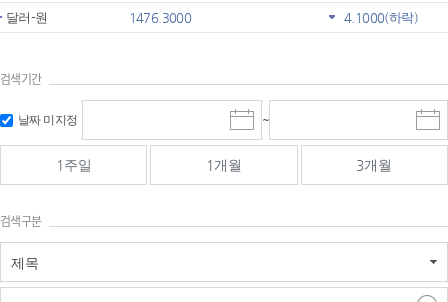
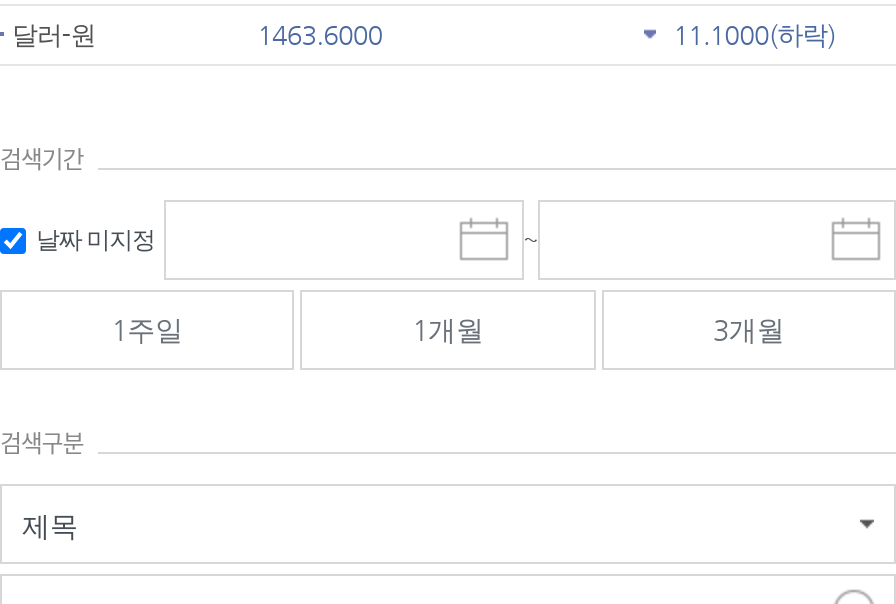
- 1476.3000
+ 1463.6000

- 4.1000(하락)
+ 11.1000(하락)
